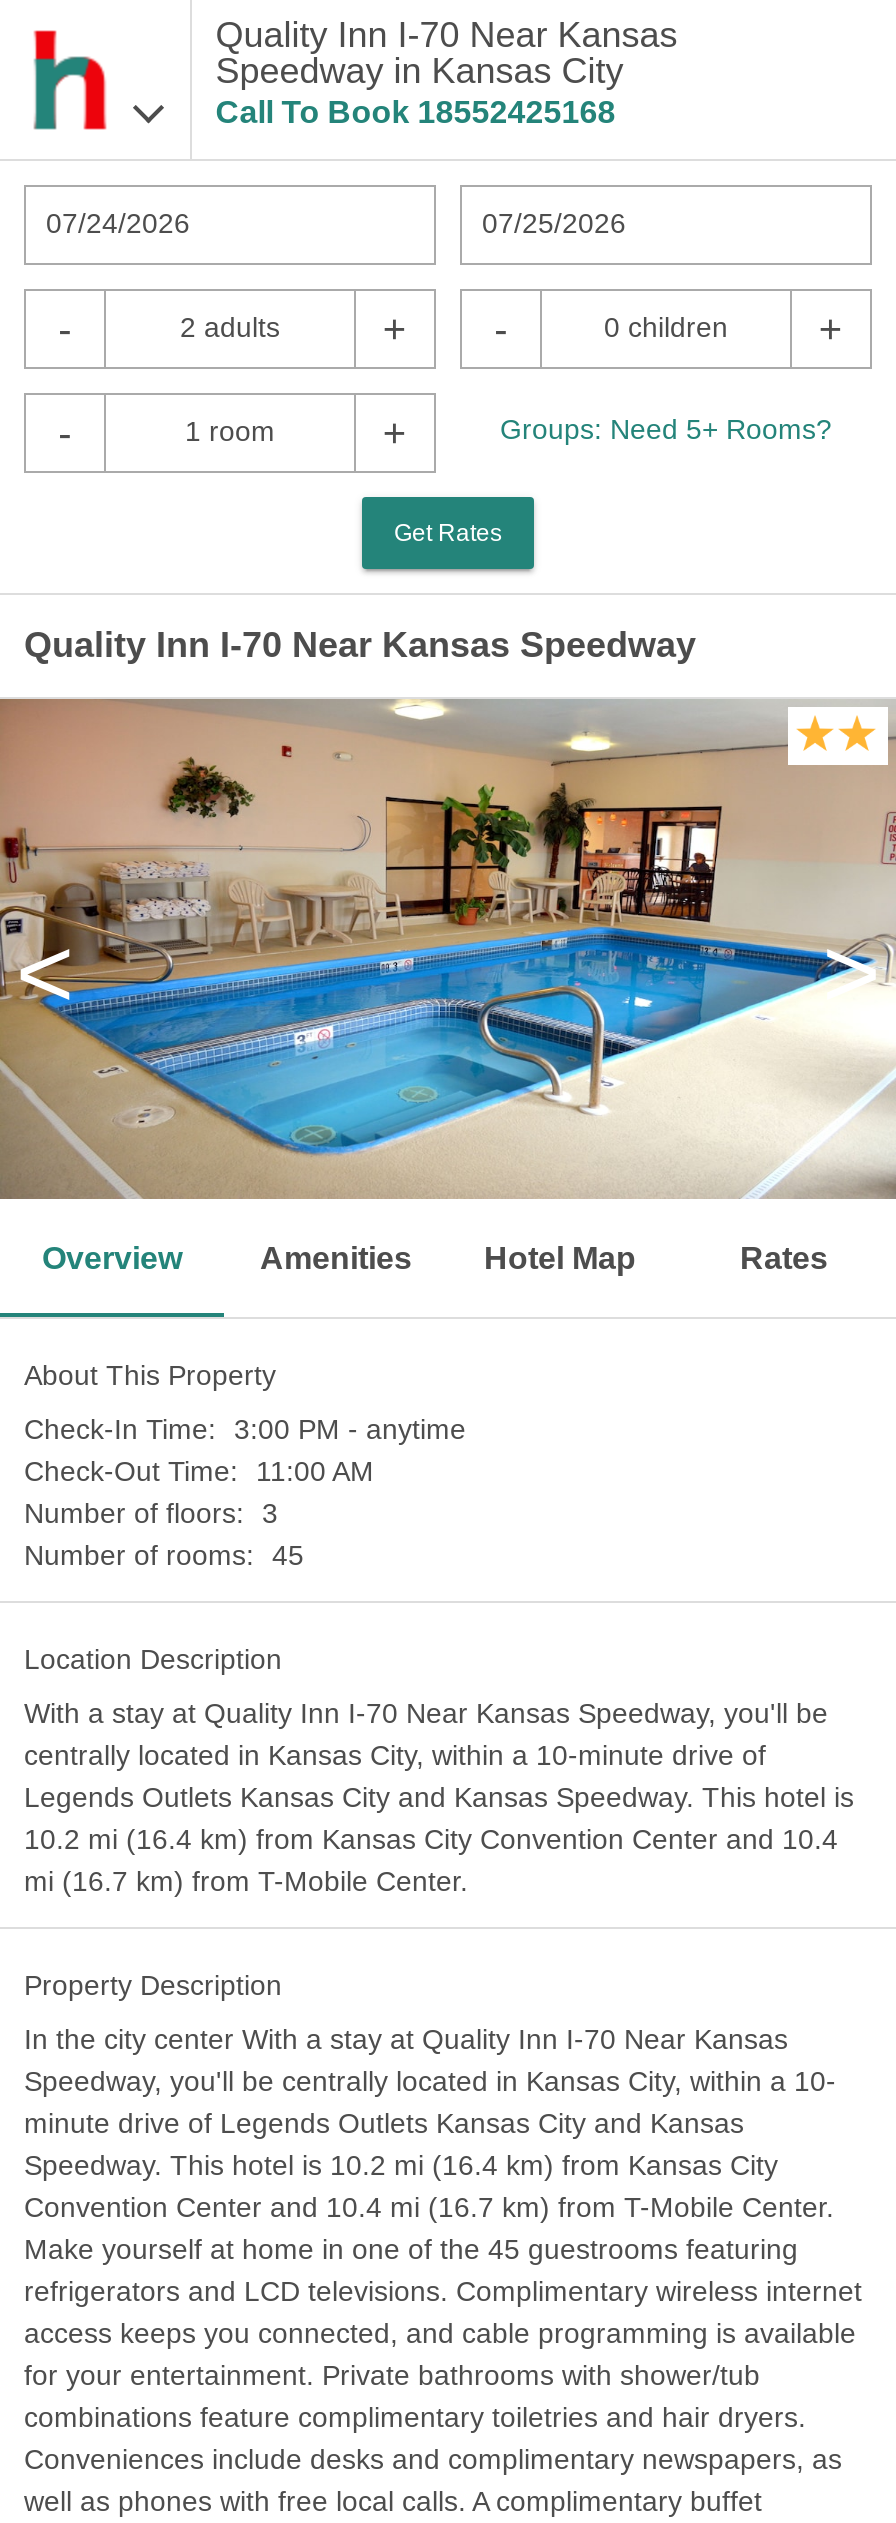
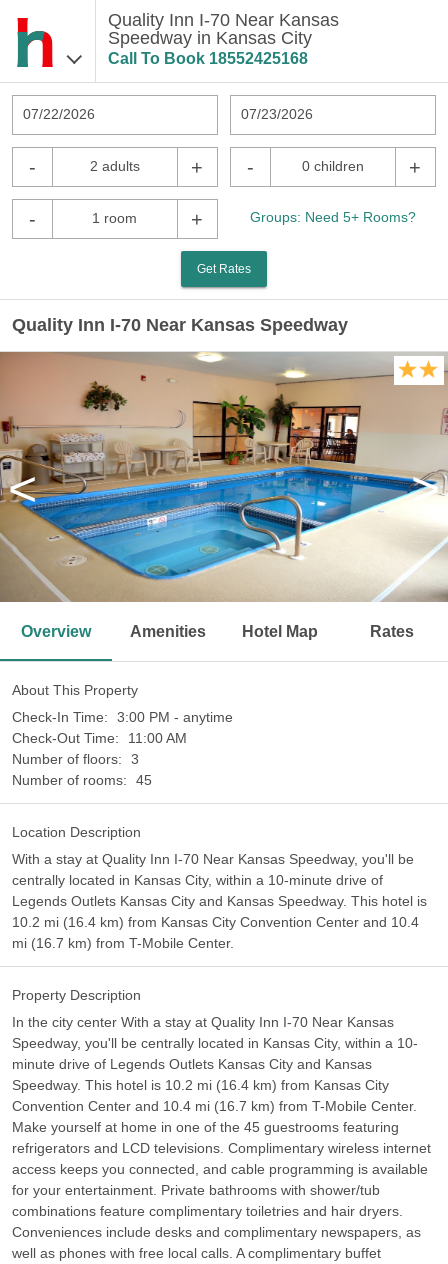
- 07/24/2026
+ 07/22/2026

- 07/25/2026
+ 07/23/2026
